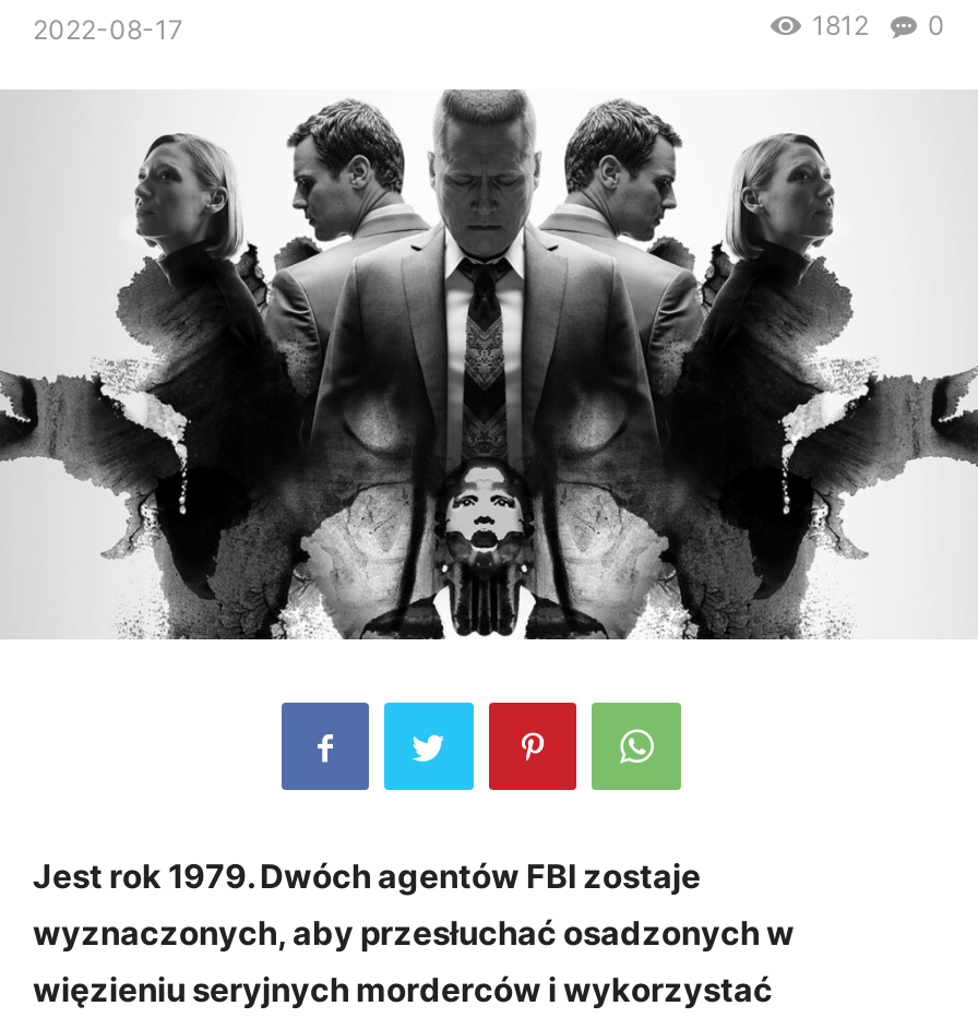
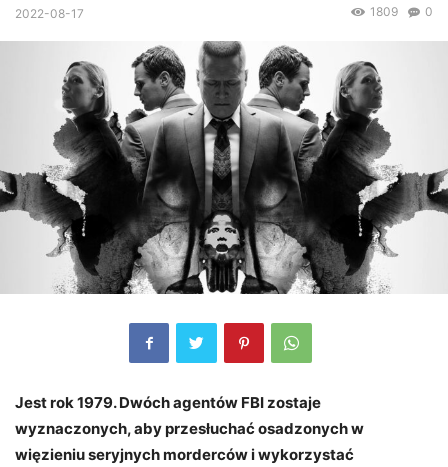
- 1812 0
+ 1809 0
